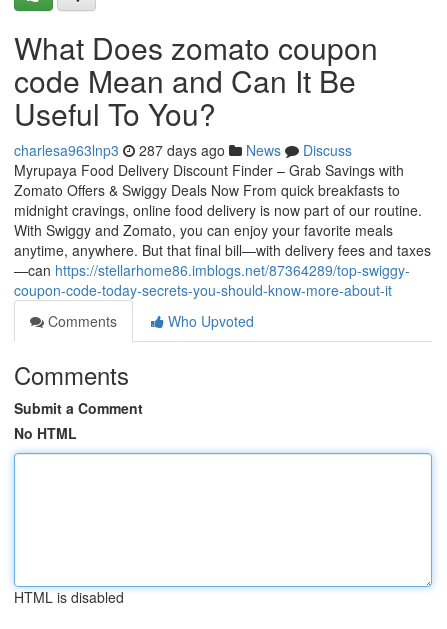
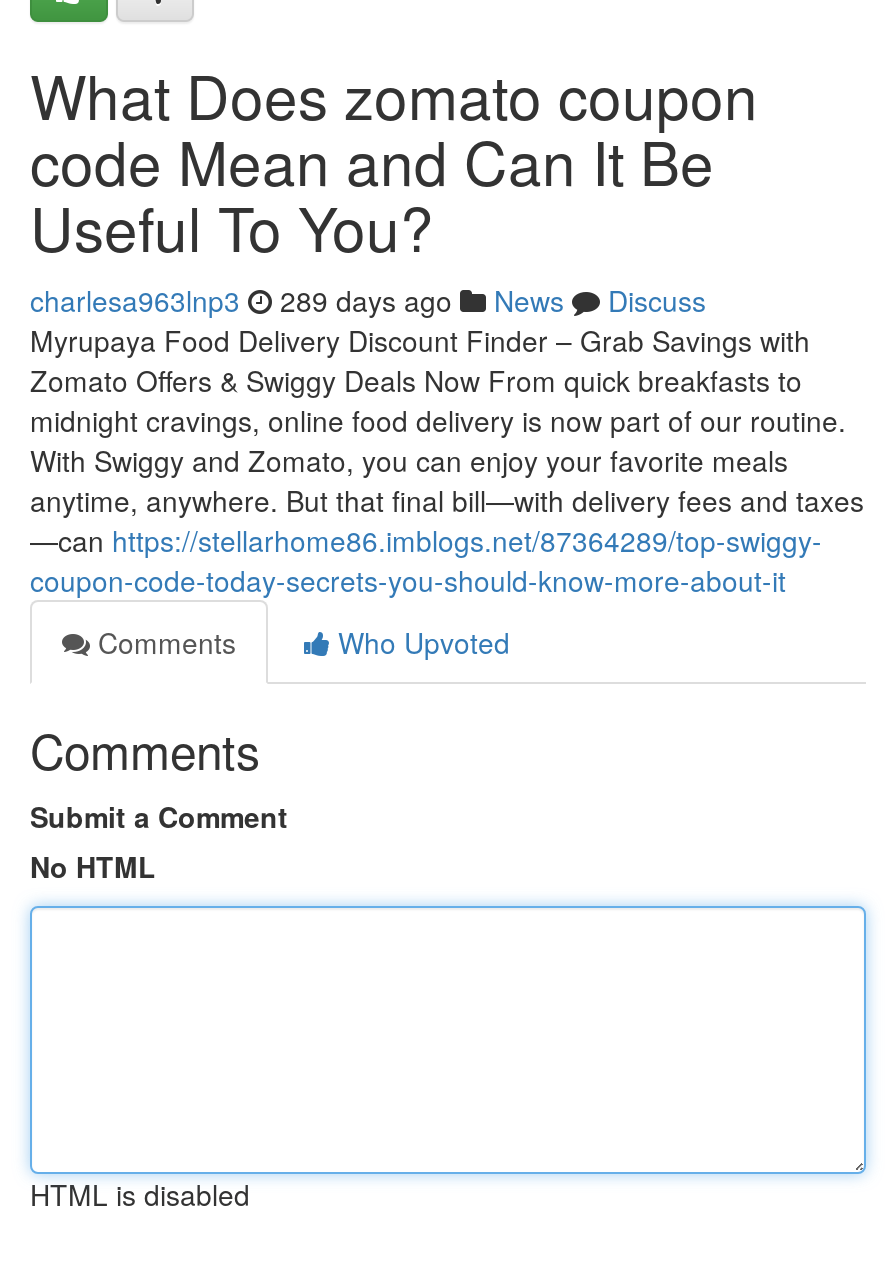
- charlesa963lnp3 287 days ago News Discuss
+ charlesa963lnp3 289 days ago News Discuss
